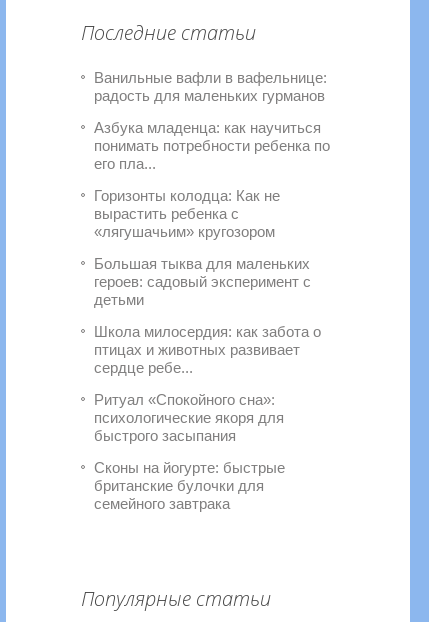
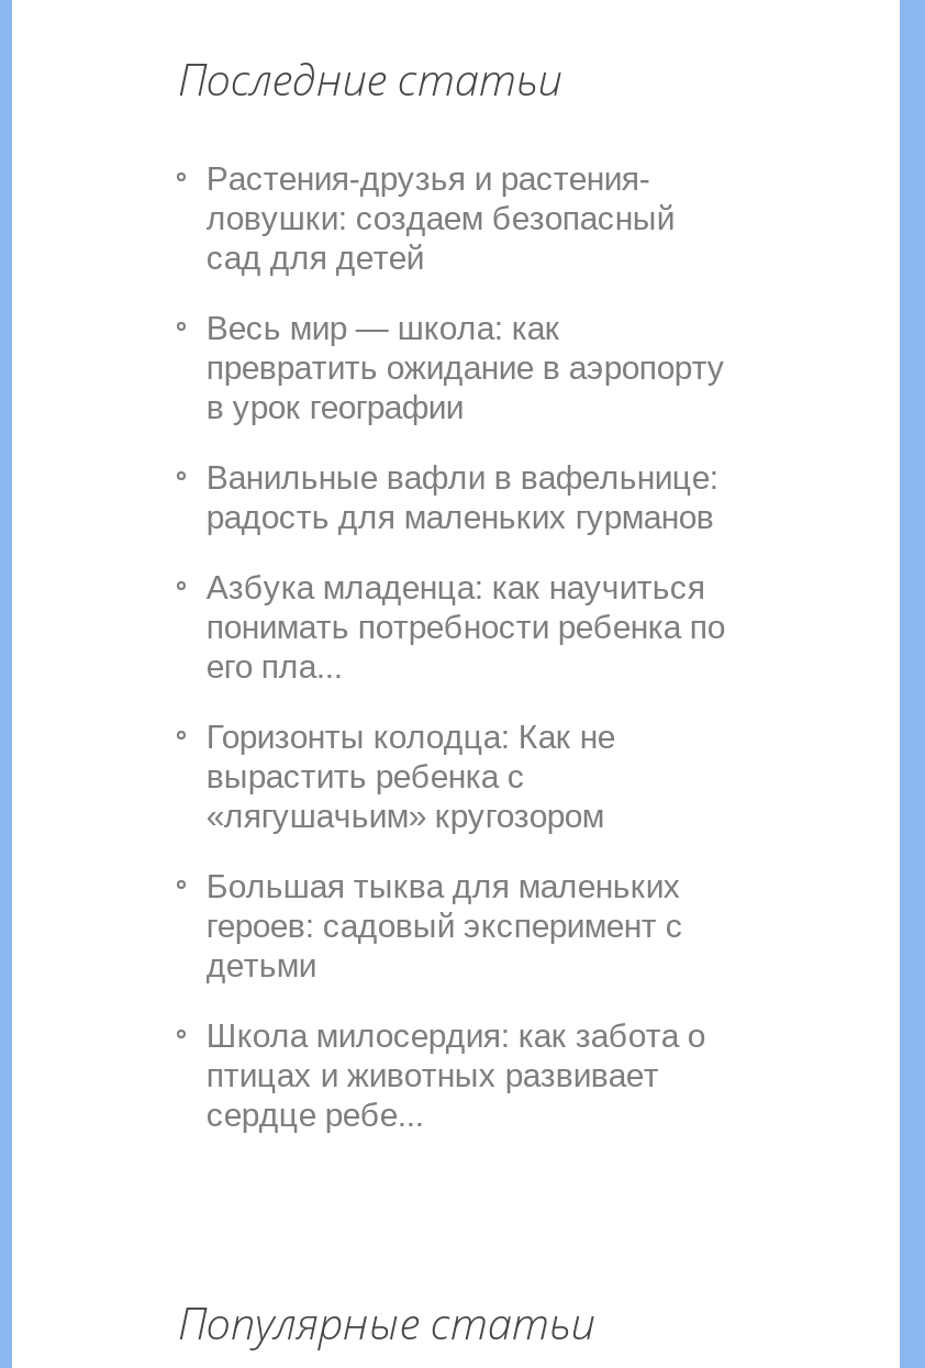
+ Растения-друзья и растения-
+ ловушки: создаем безопасный
+ сад для детей
+ Весь мир — школа: как
+ превратить ожидание в аэропорту
+ в урок географии

moved down: Ванильные вафли в вафельнице: | радость для маленьких гурманов | Азбука младенца: как научиться | ... | птицах и животных развивает | сердце ребе...

- Ритуал «Спокойного сна»:
- психологические якоря для
- быстрого засыпания
- Сконы на йогурте: быстрые
- британские булочки для
- семейного завтрака
